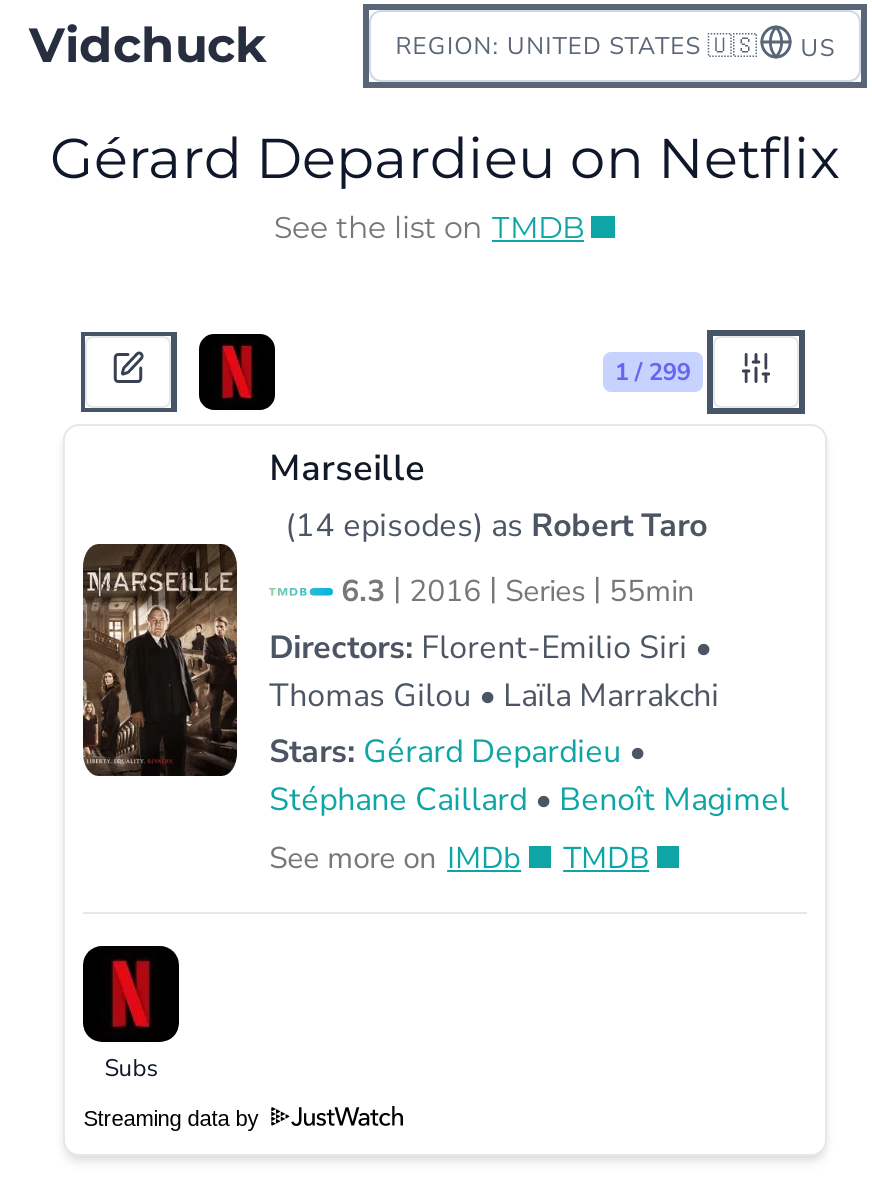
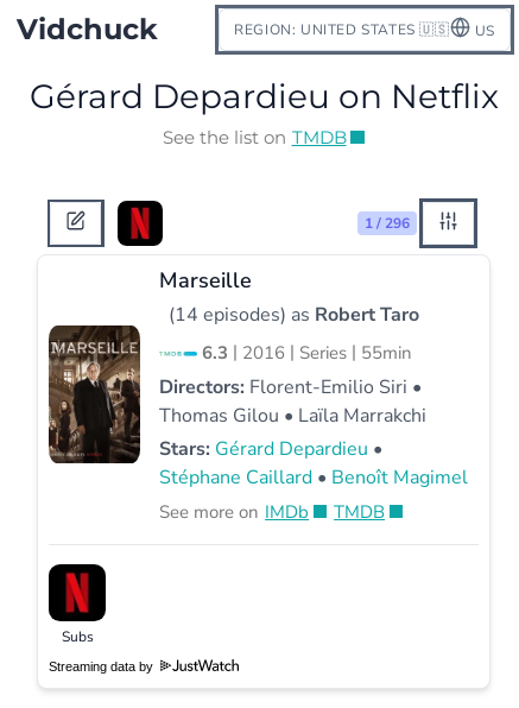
- 1 / 299
+ 1 / 296
